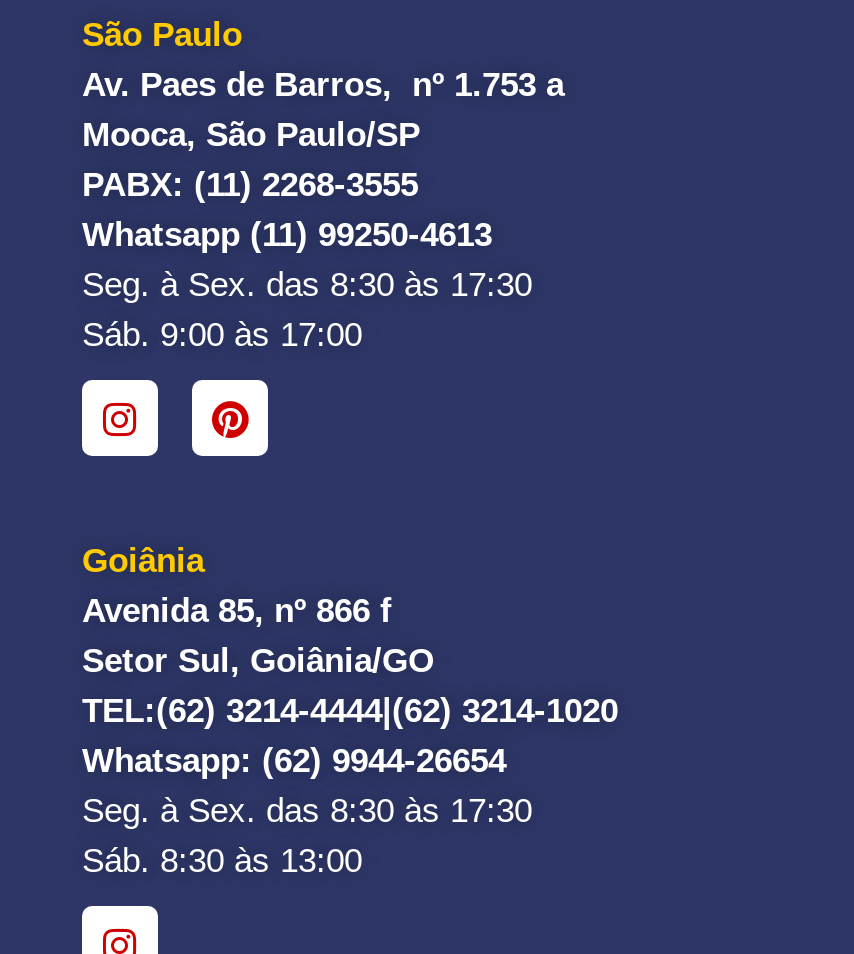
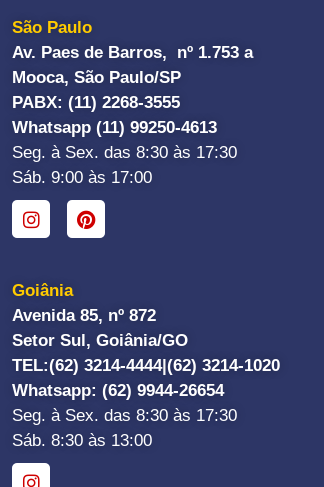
- Avenida 85, nº 866 f
+ Avenida 85, nº 872
